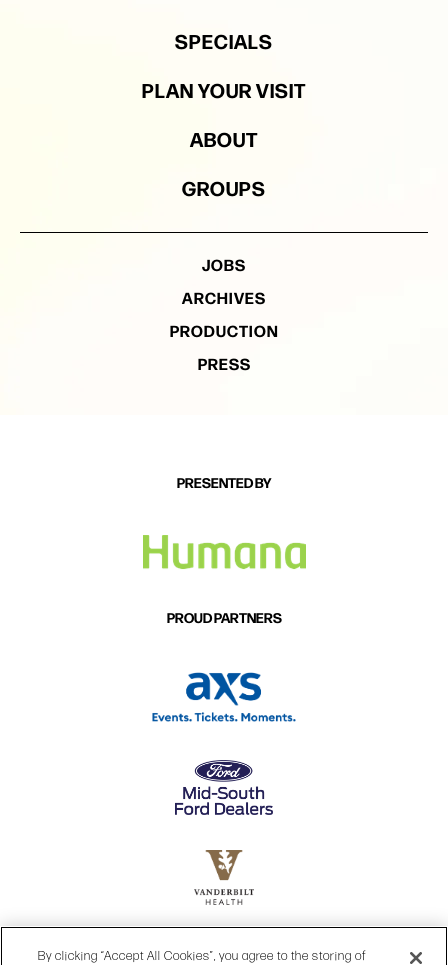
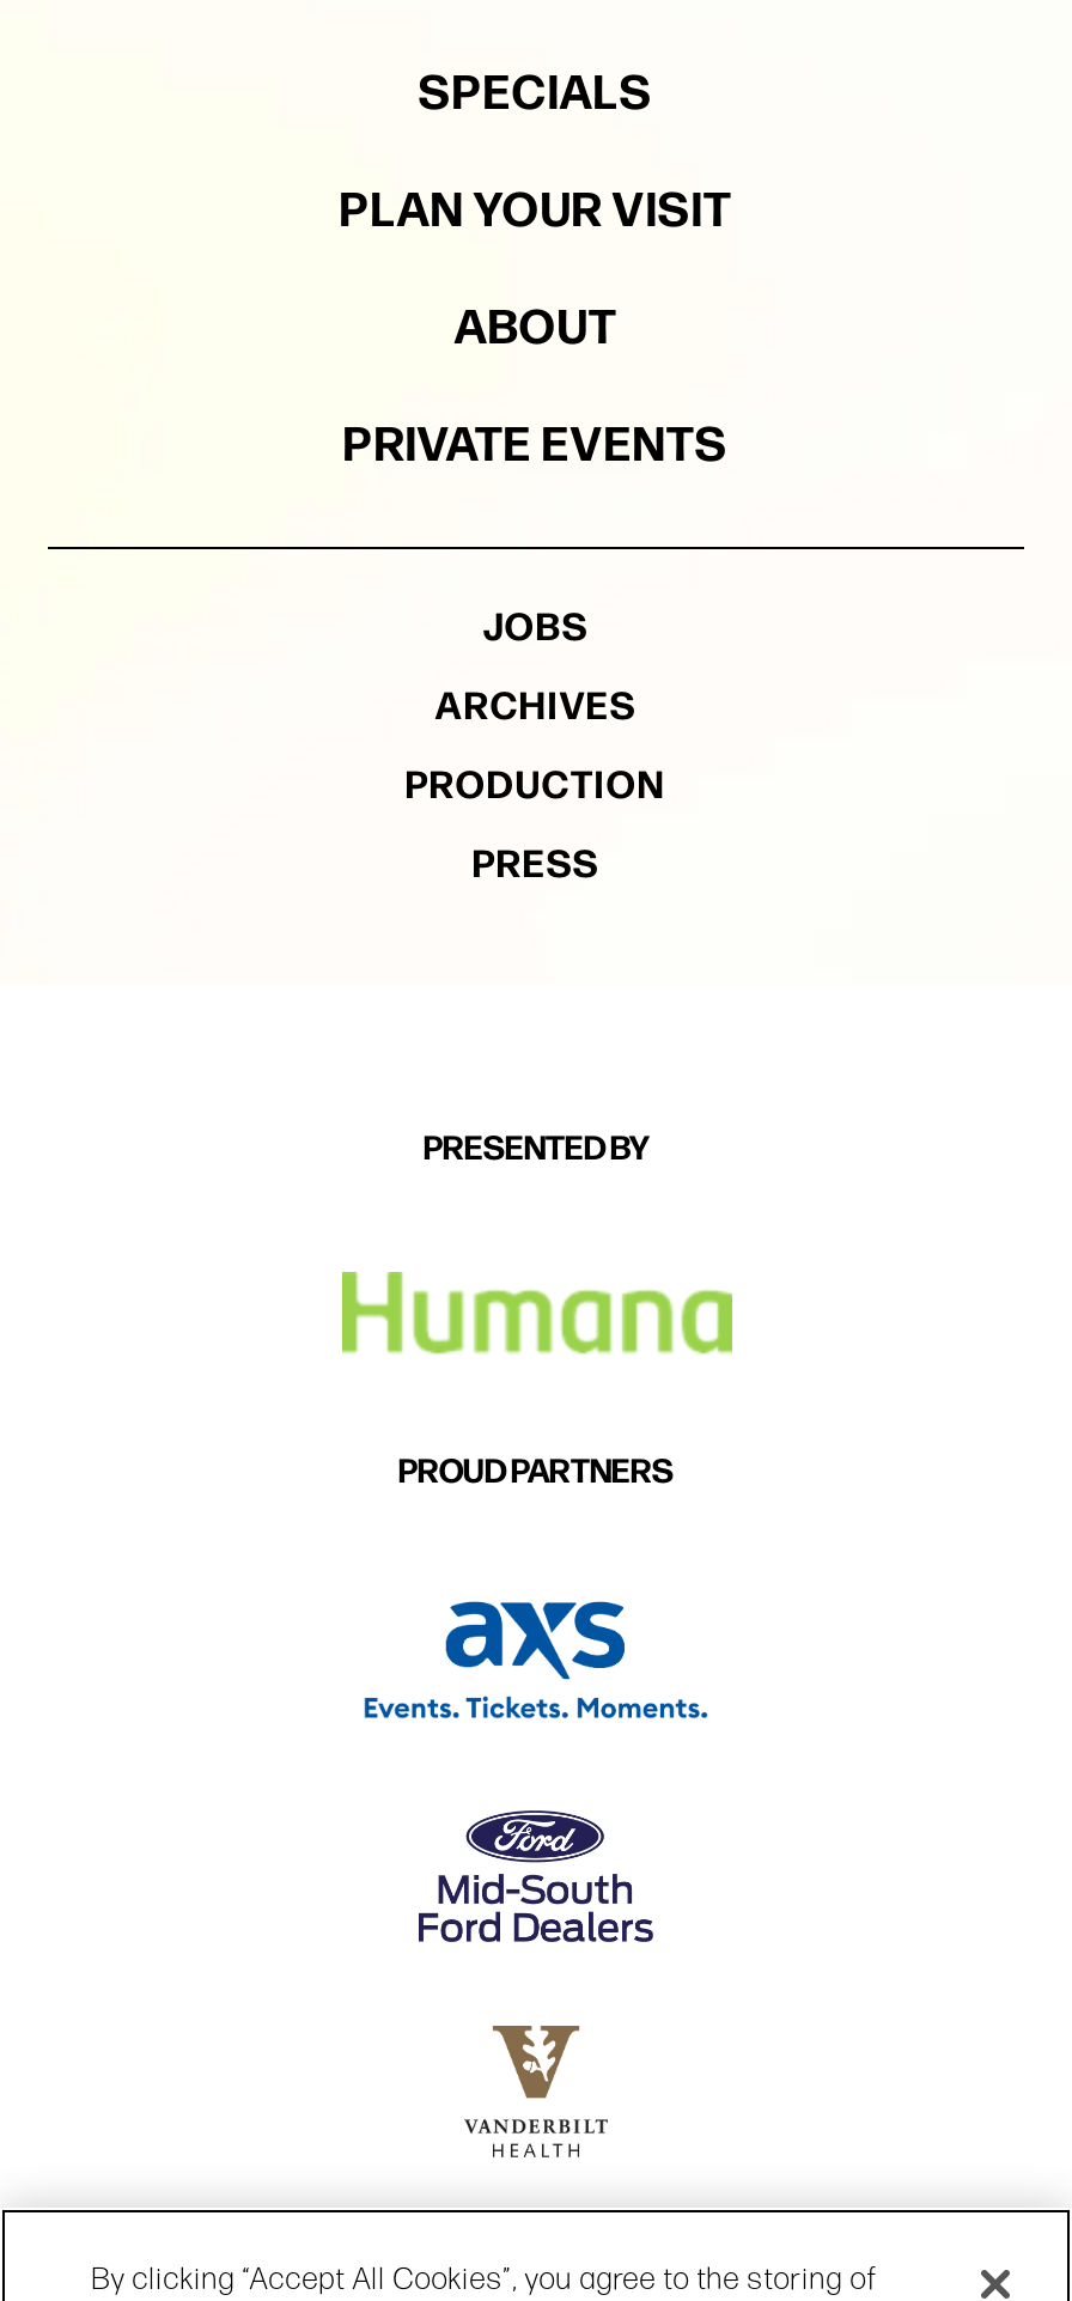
- GROUPS
+ PRIVATE EVENTS
